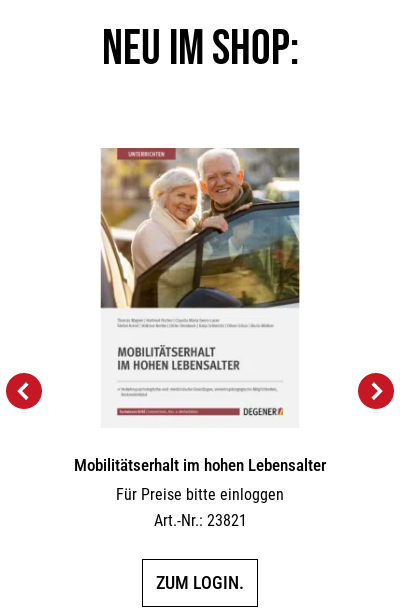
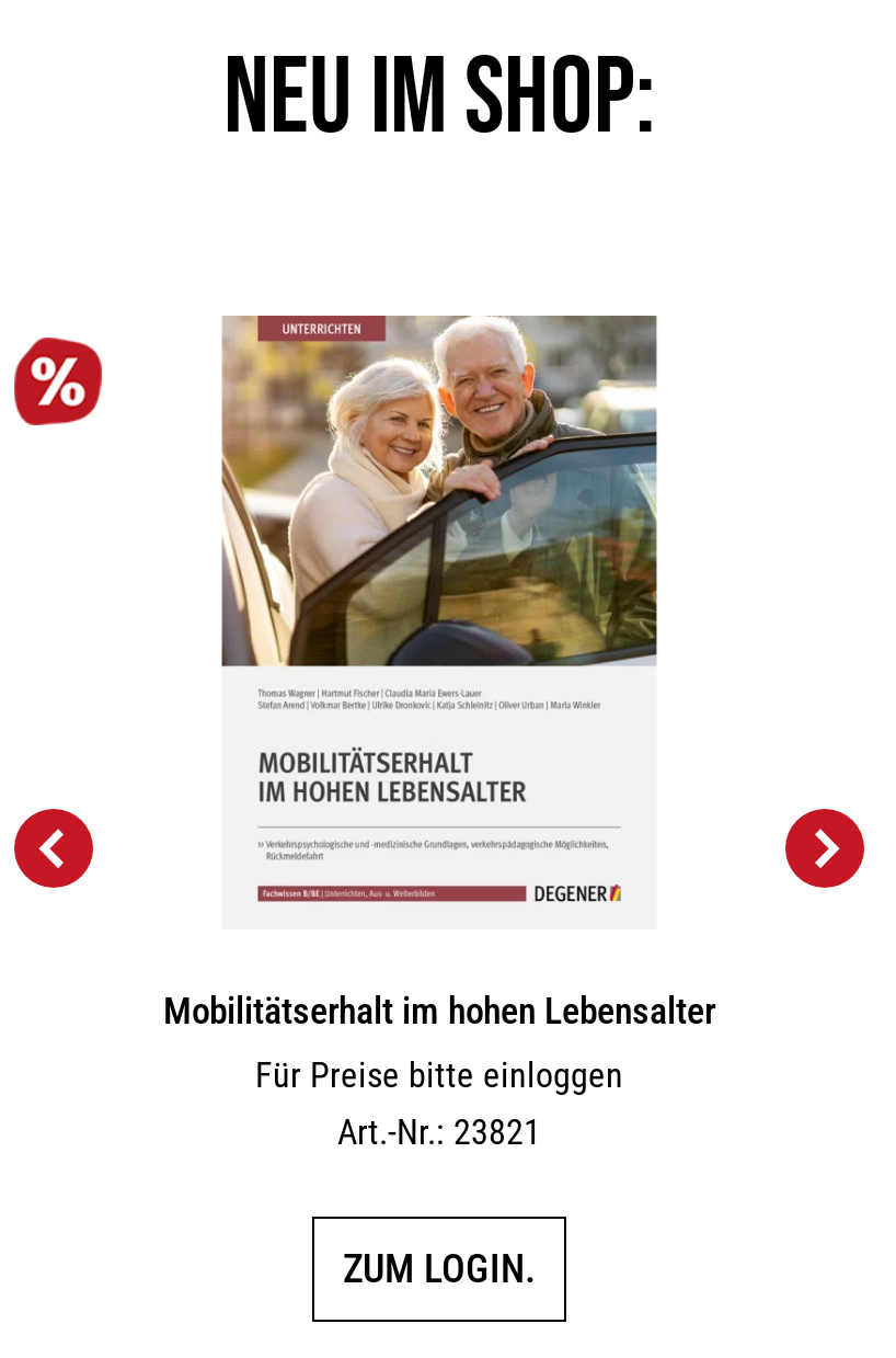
+ [image]
